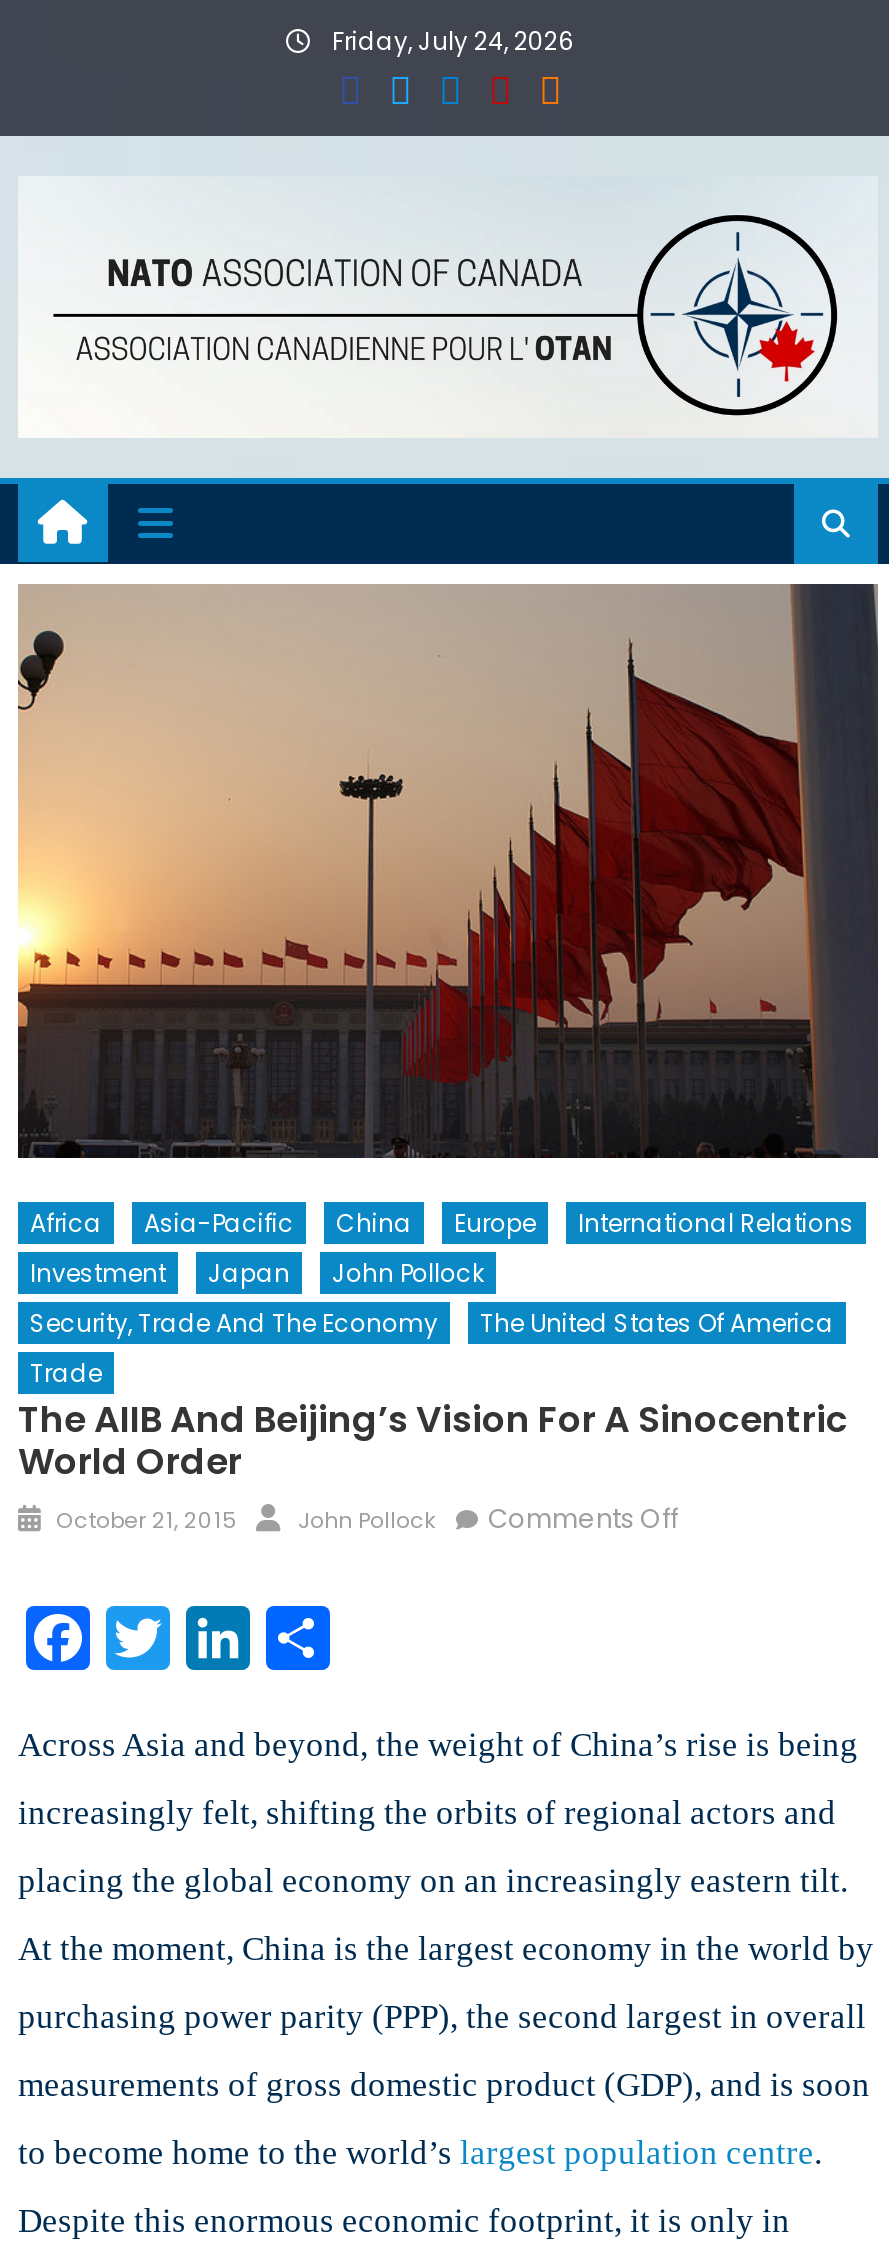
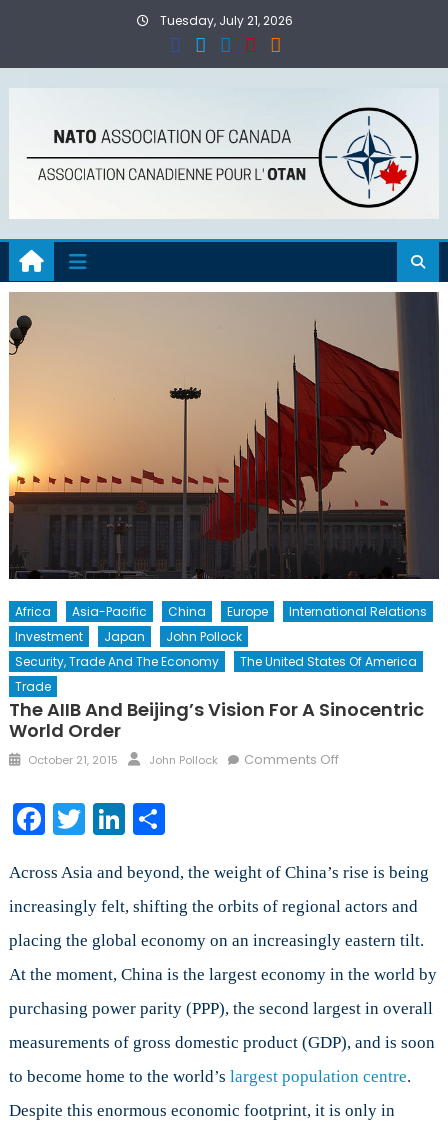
- Friday, July 24, 2026
+ Tuesday, July 21, 2026
